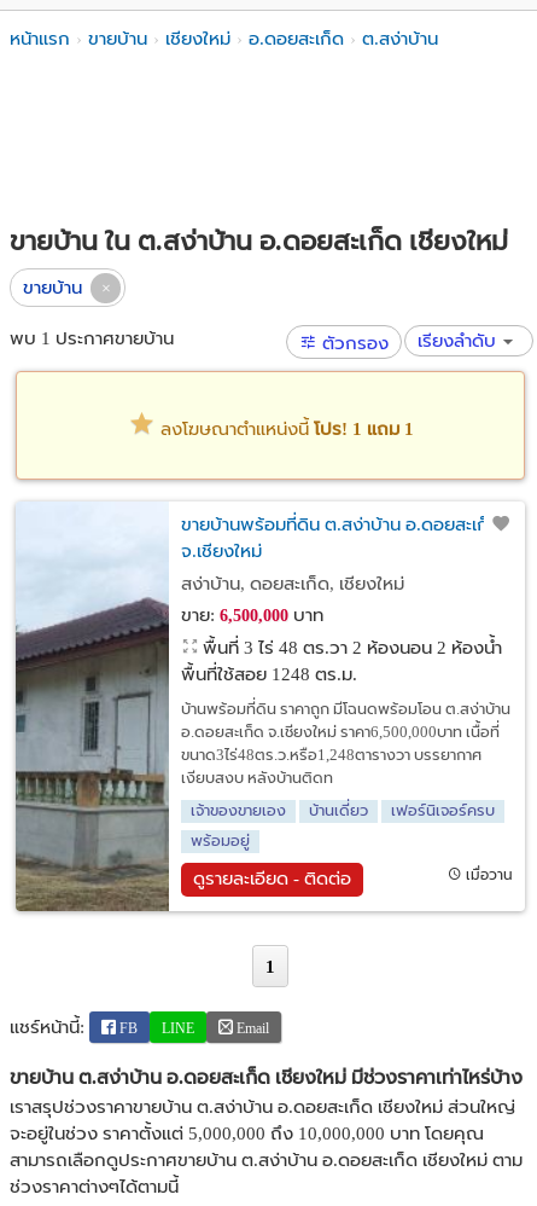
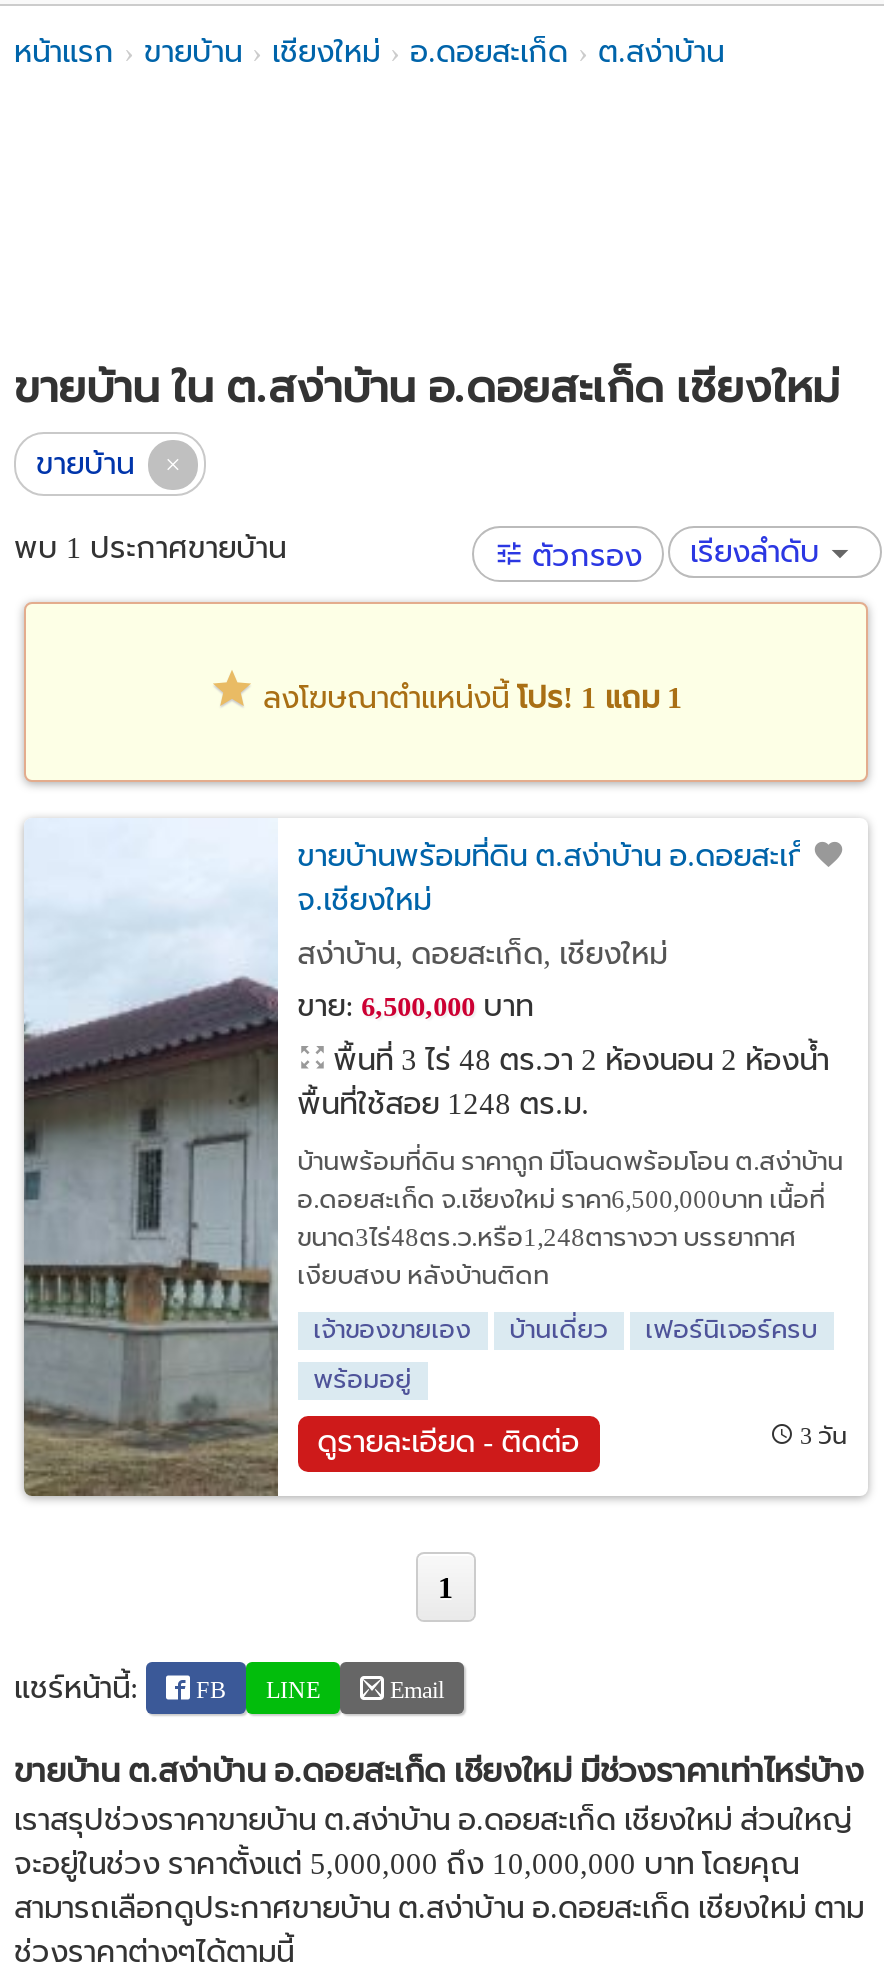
- เมื่อวาน
+ 3 วัน
